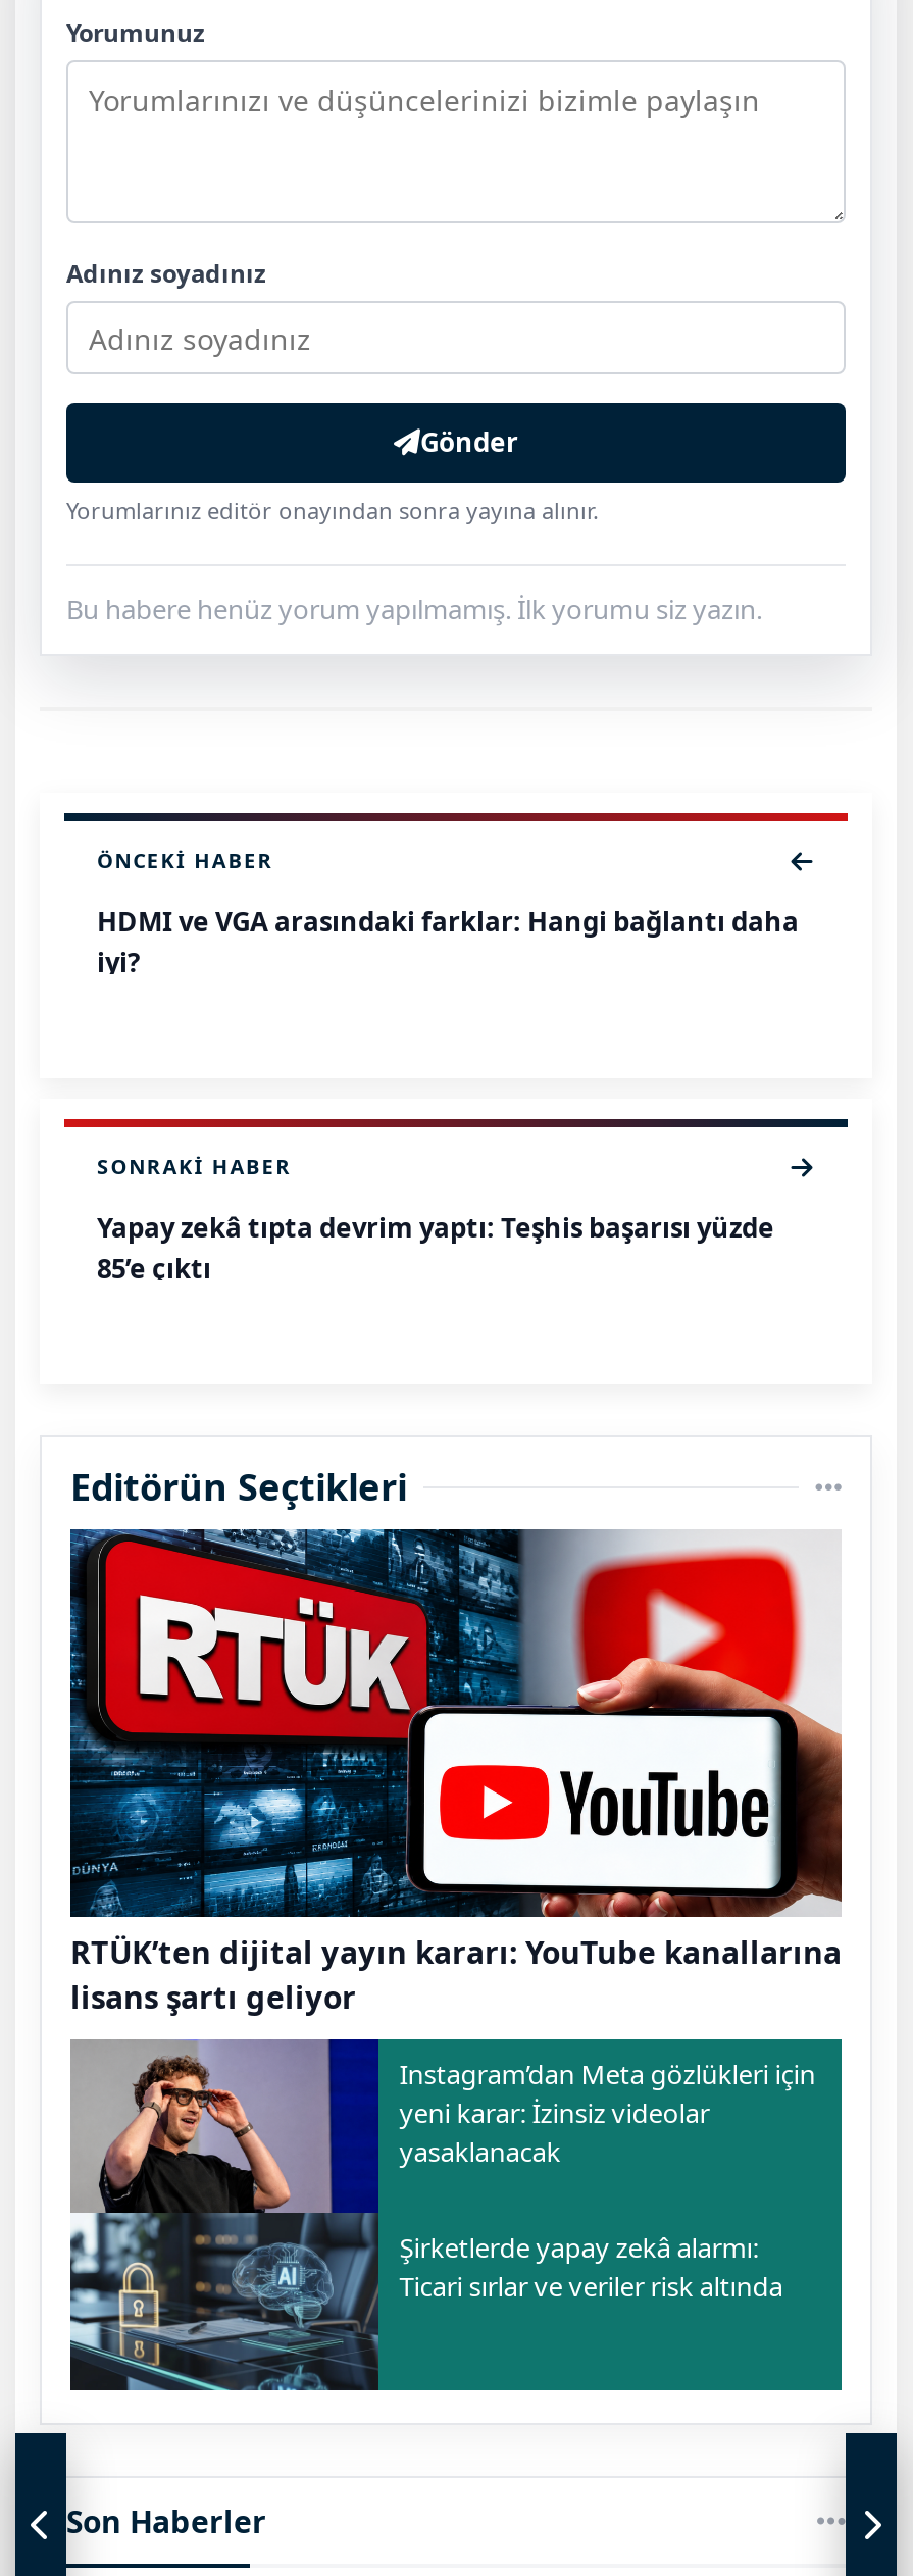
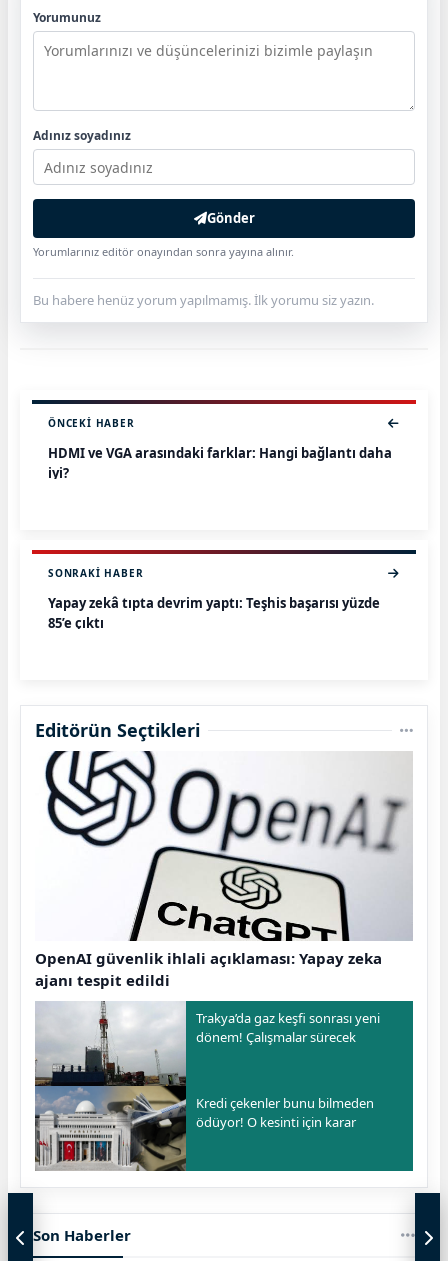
- [image]
- RTÜK’ten dijital yayın kararı: YouTube kanallarına
- lisans şartı geliyor
+ [image]
+ OpenAI güvenlik ihlali açıklaması: Yapay zeka
+ ajanı tespit edildi

- [image]
- Instagram’dan Meta gözlükleri için
- yeni karar: İzinsiz videolar
- yasaklanacak
+ [image]
+ Trakya’da gaz keşfi sonrası yeni
+ dönem! Çalışmalar sürecek

- Şirketlerde yapay zekâ alarmı:
- Ticari sırlar ve veriler risk altında
+ Kredi çekenler bunu bilmeden
+ ödüyor! O kesinti için karar
